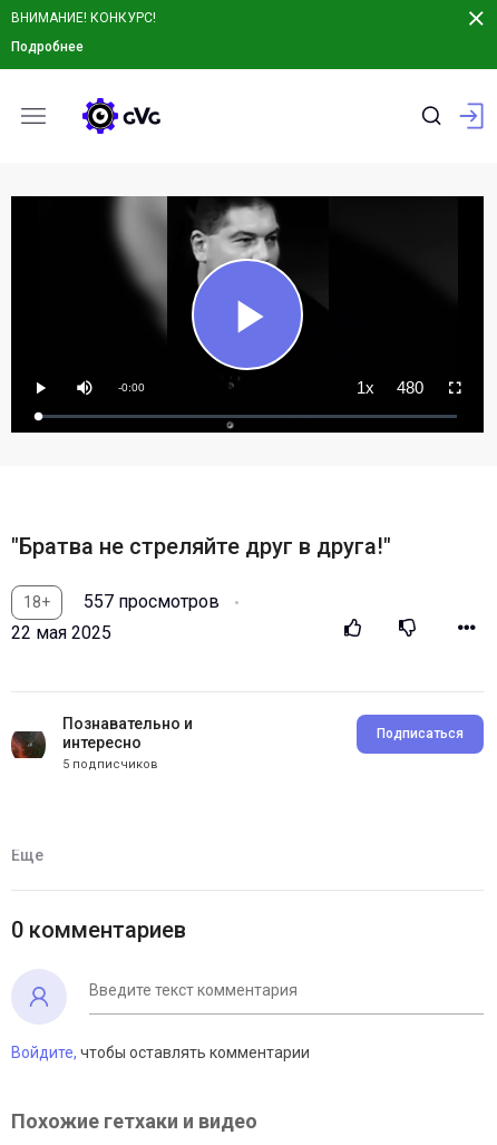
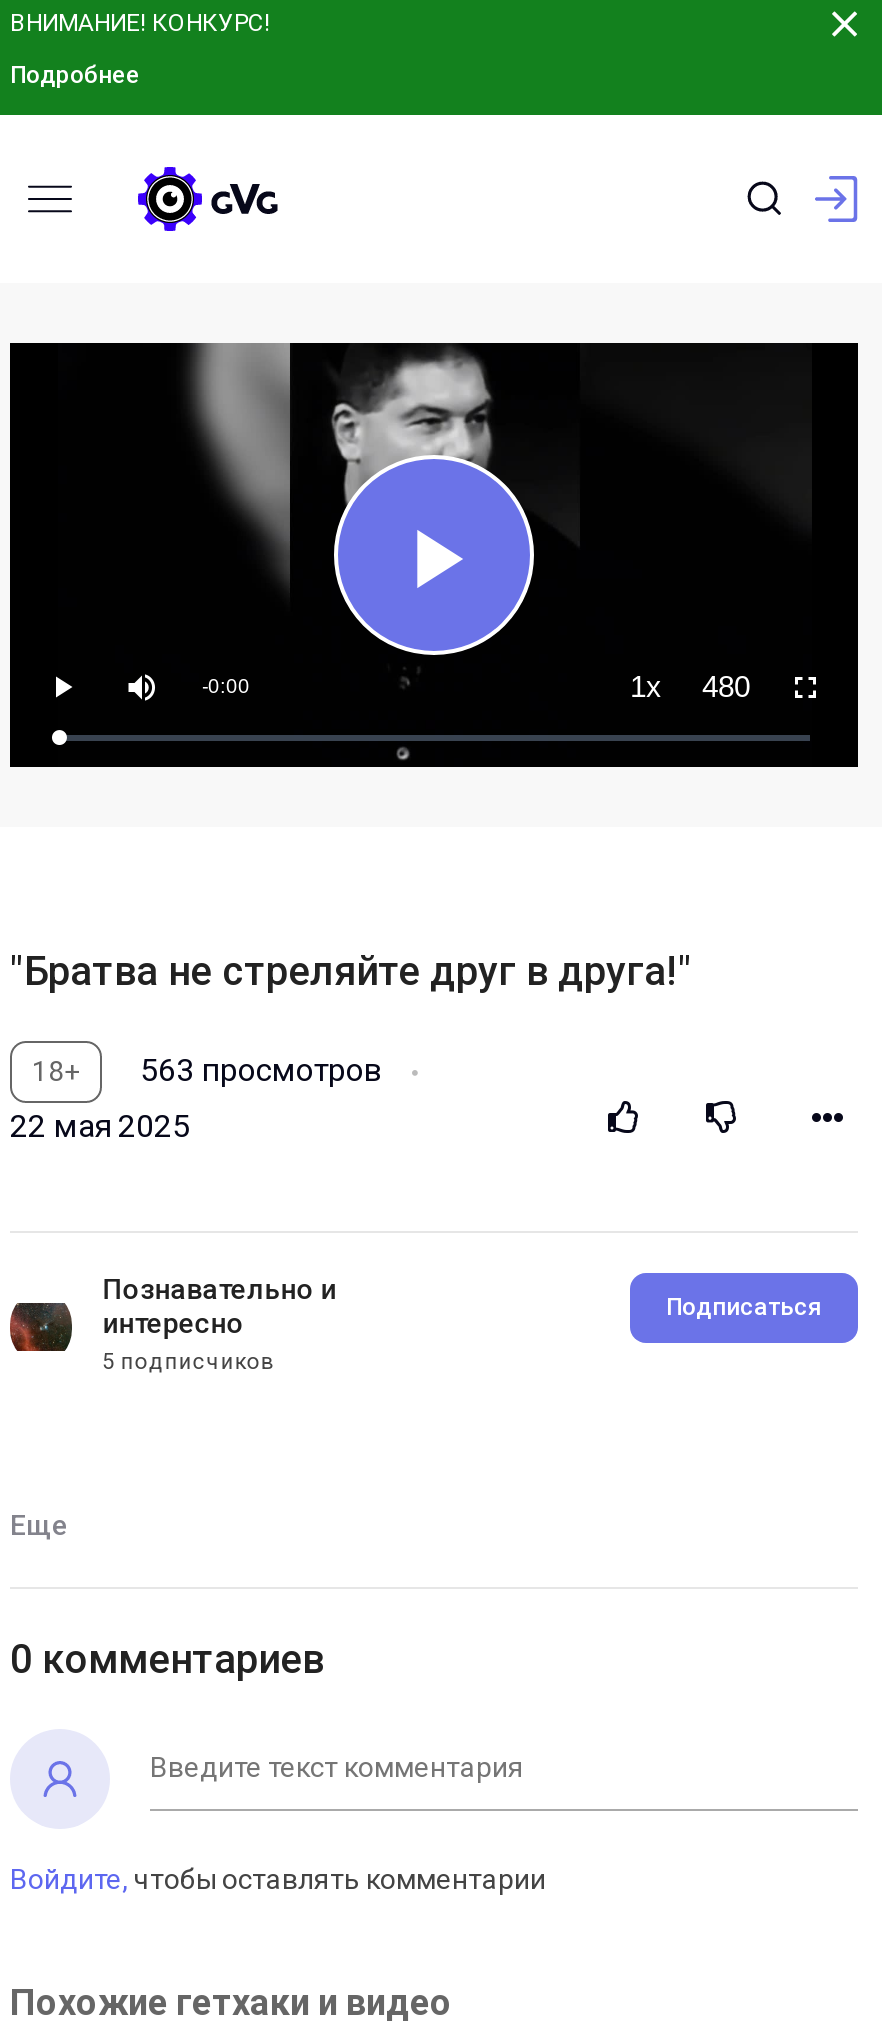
- 18+ 557 просмотров
+ 18+ 563 просмотров
